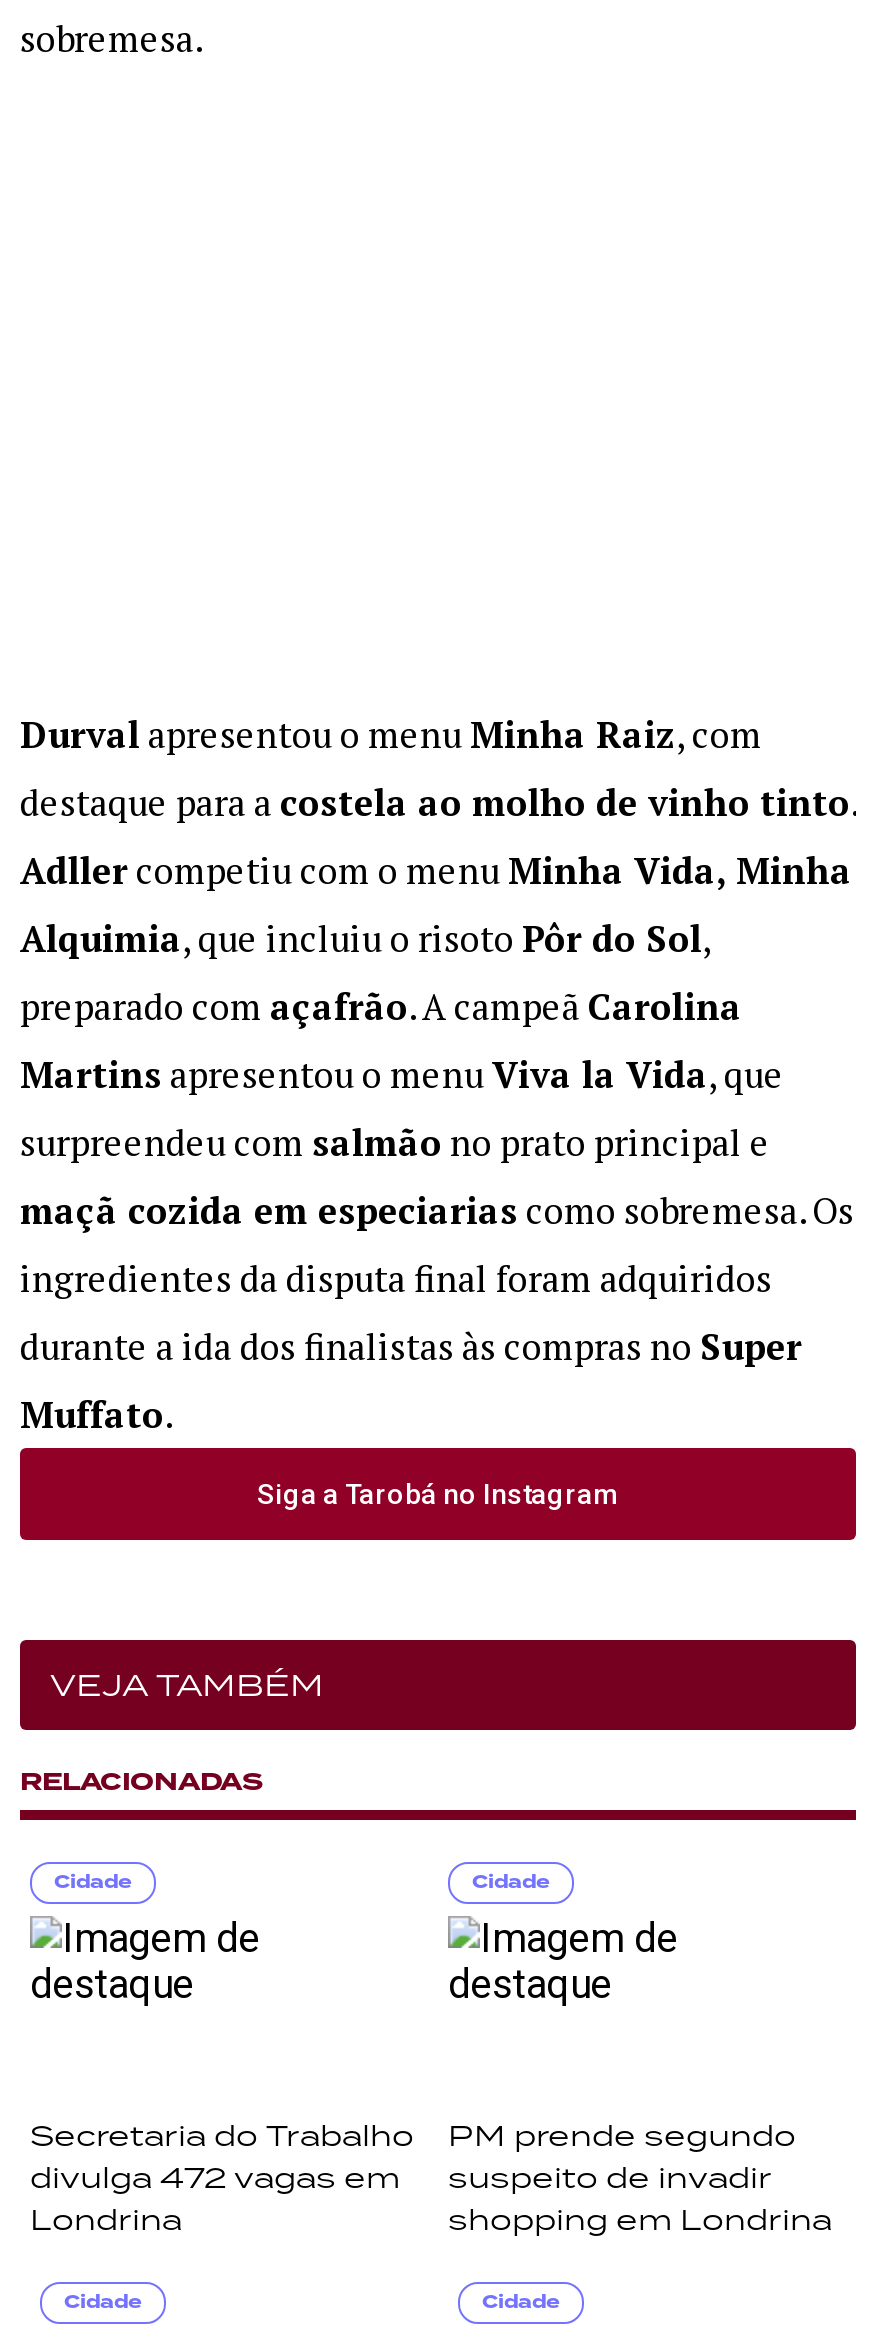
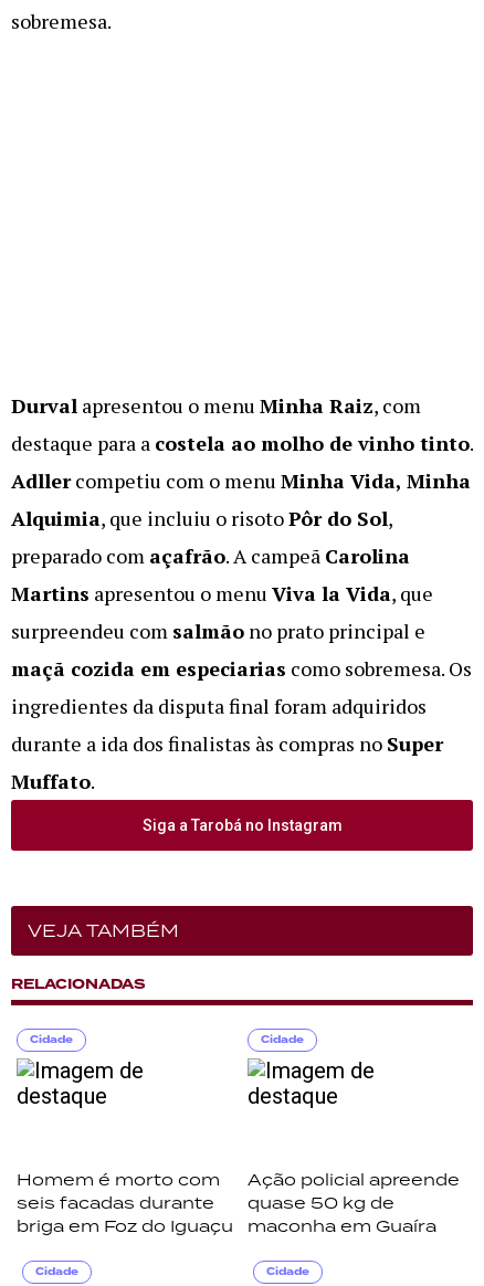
- Secretaria do Trabalho
- divulga 472 vagas em
- Londrina
+ Homem é morto com
+ seis facadas durante
+ briga em Foz do Iguaçu

- PM prende segundo
- suspeito de invadir
- shopping em Londrina
+ Ação policial apreende
+ quase 50 kg de
+ maconha em Guaíra
